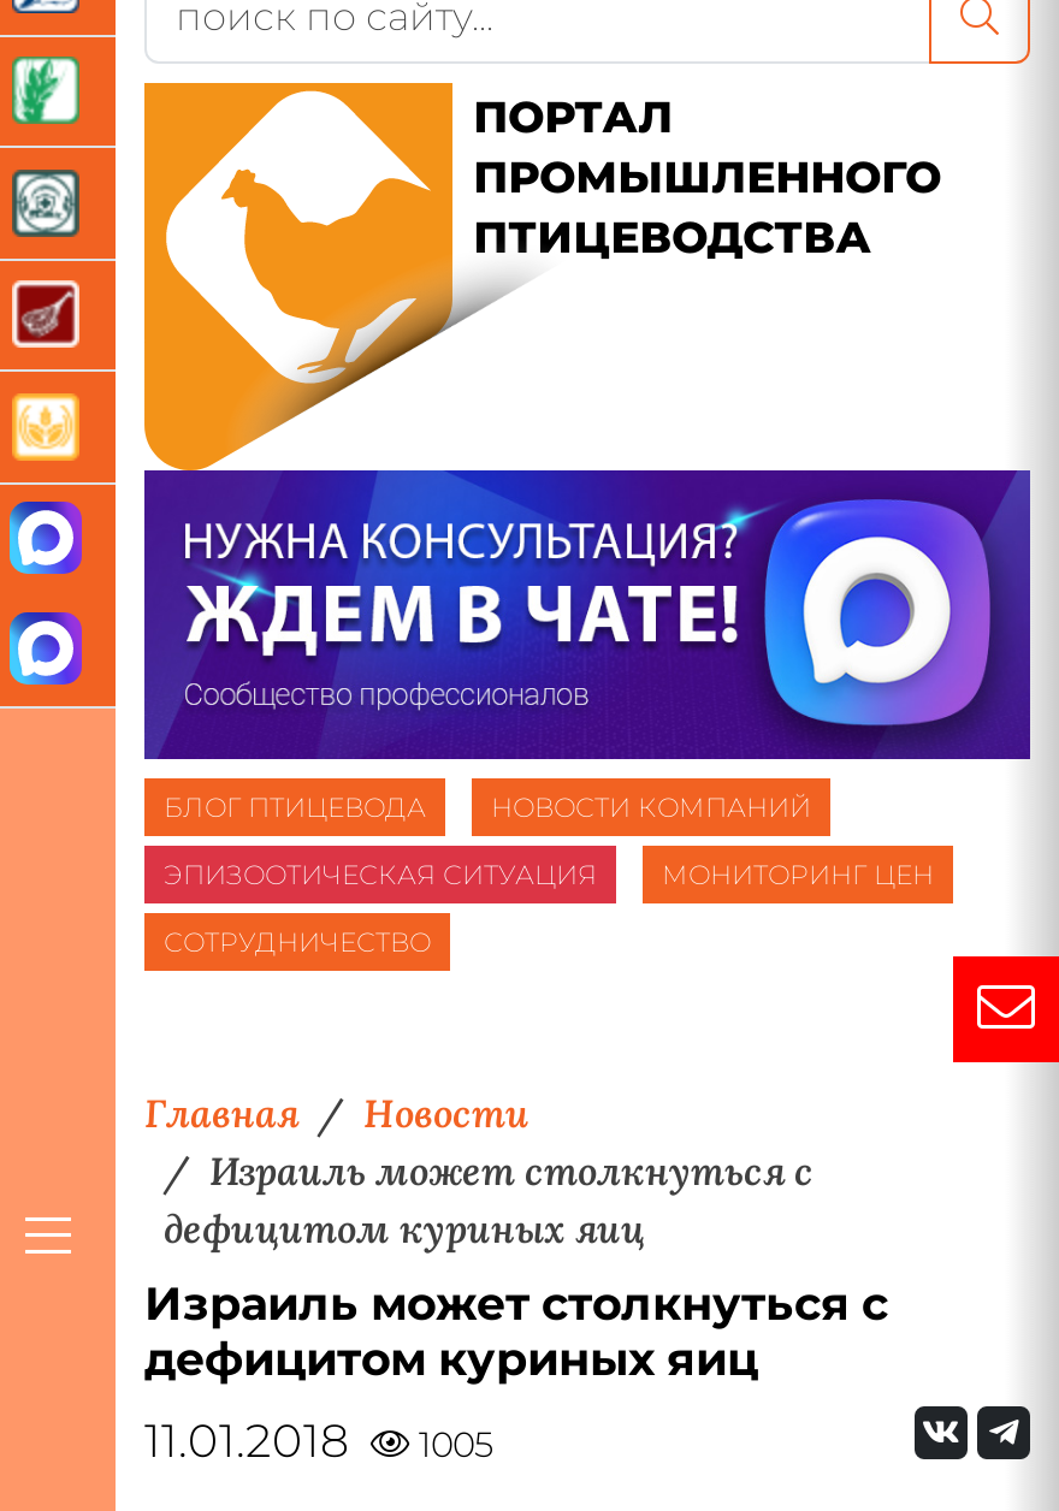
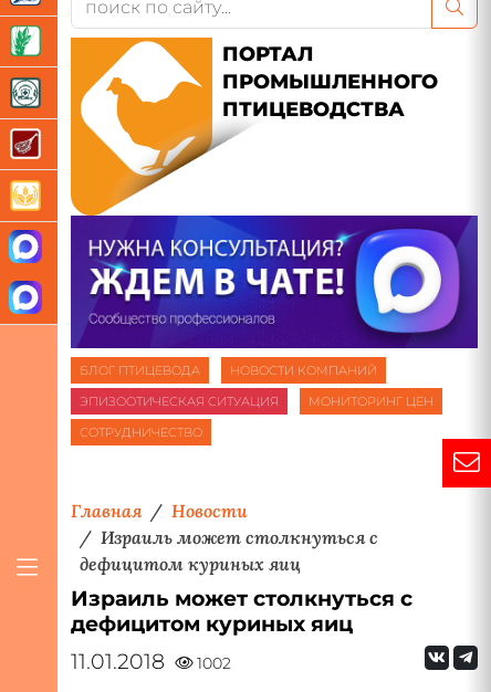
- 11.01.2018 1005
+ 11.01.2018 1002
